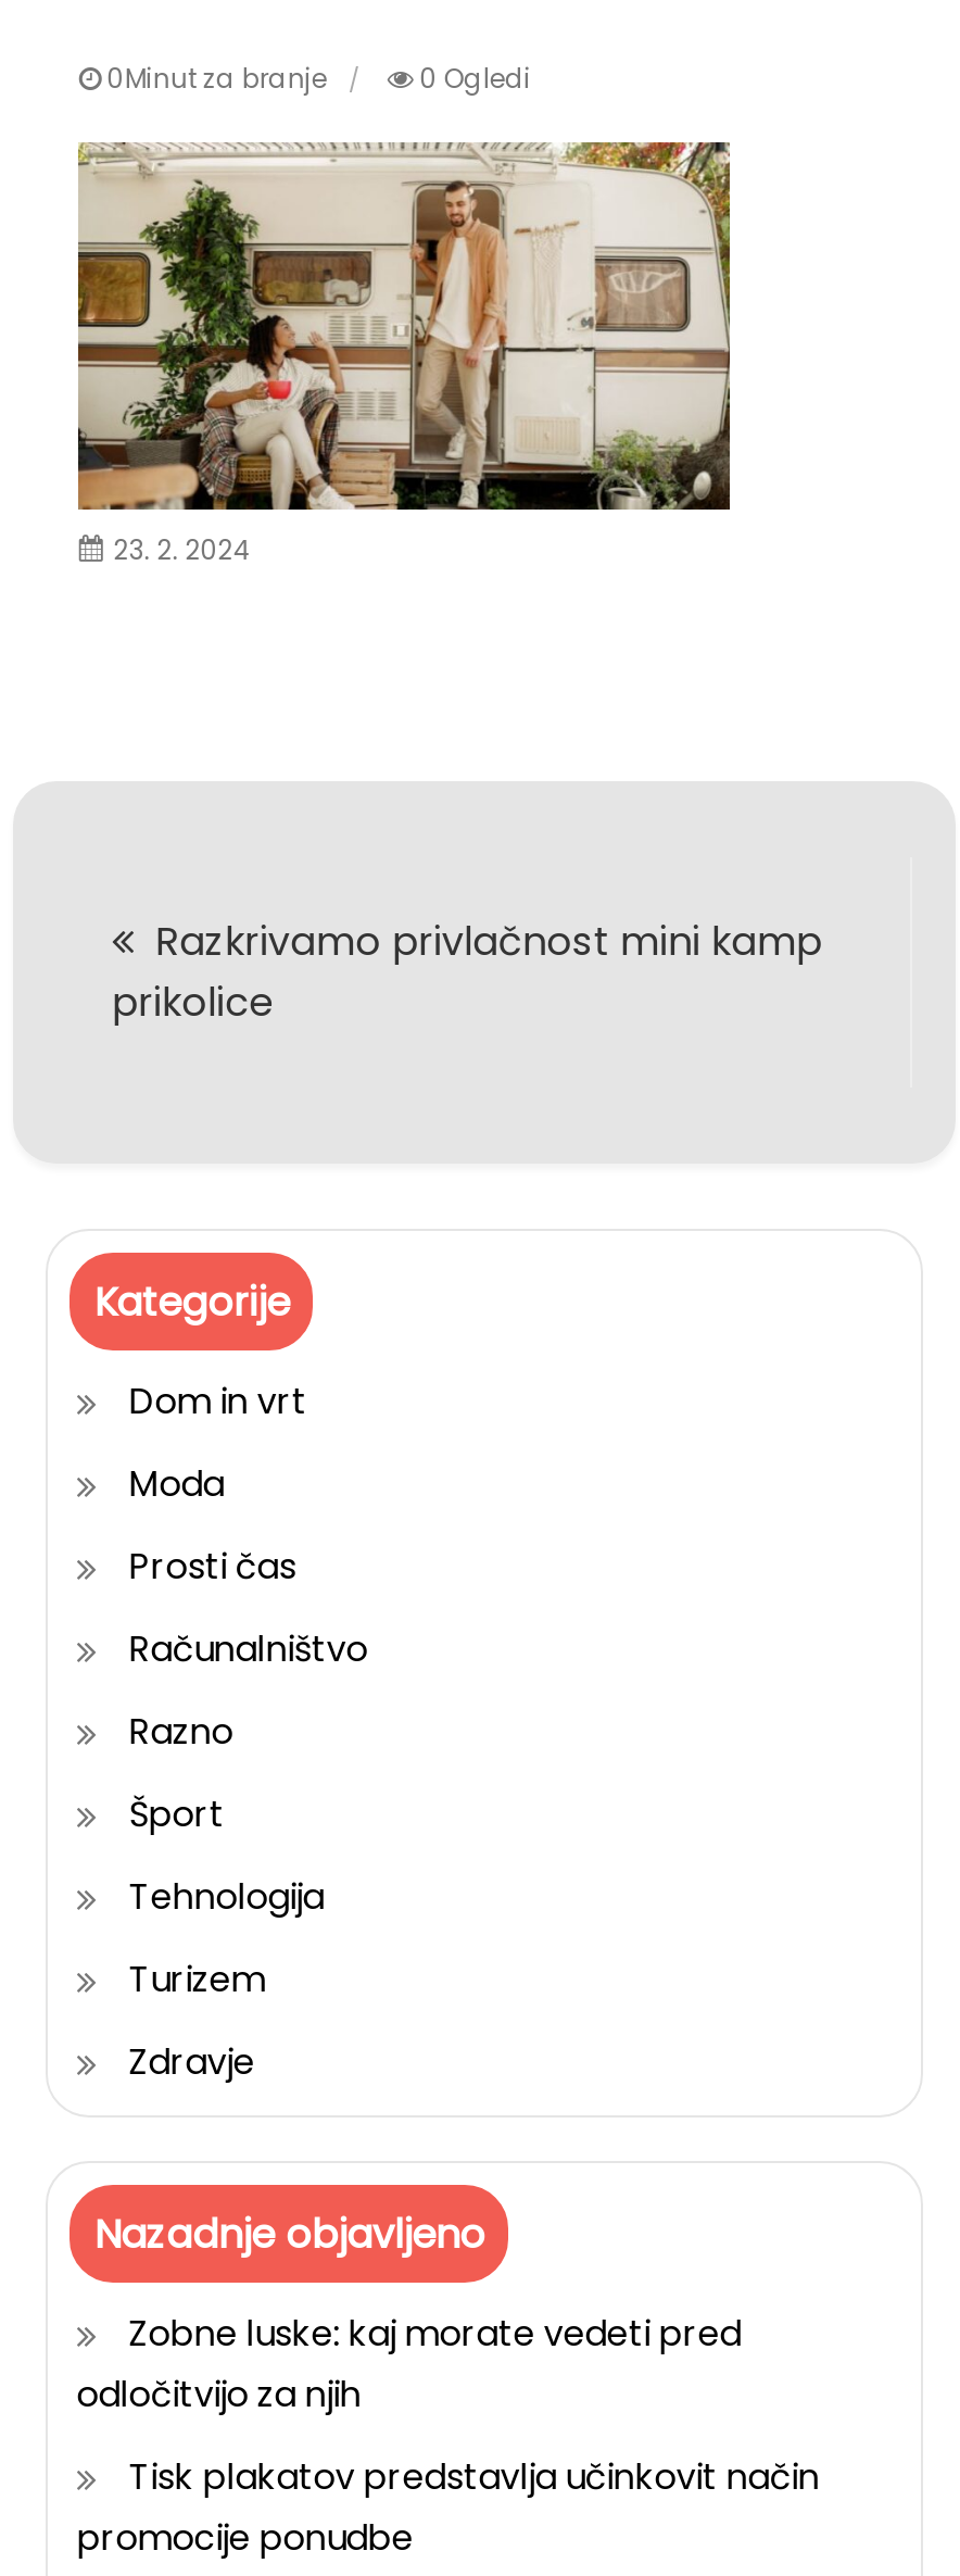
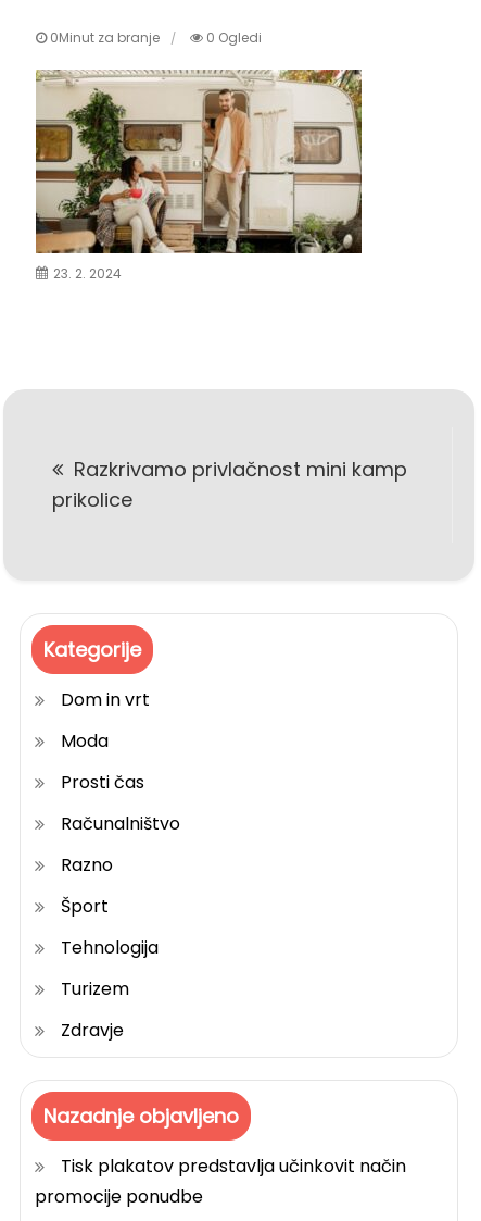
- Zobne luske: kaj morate vedeti pred
- odločitvijo za njih
